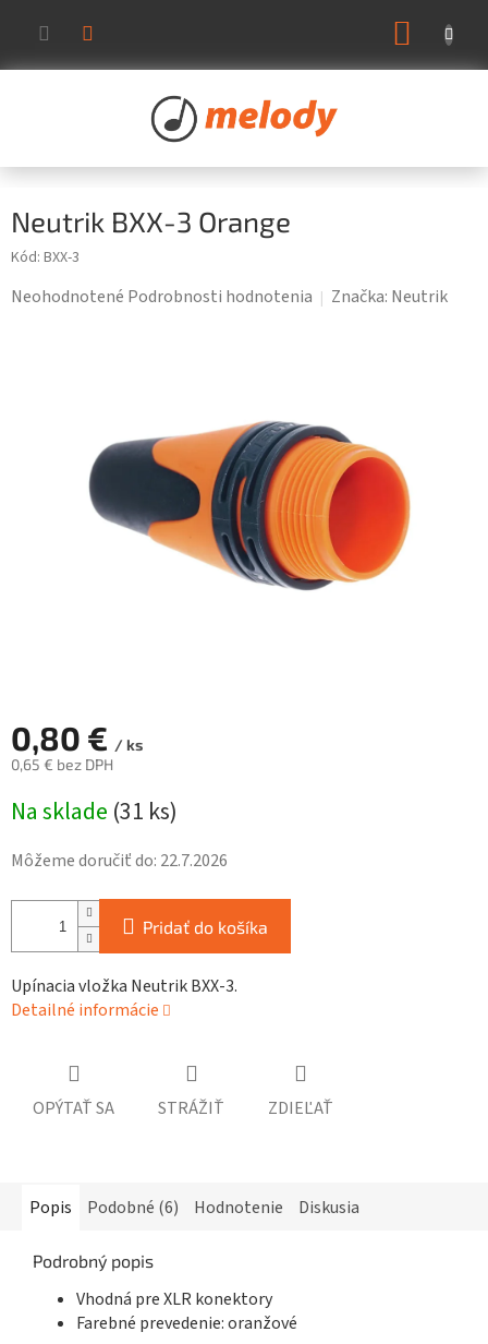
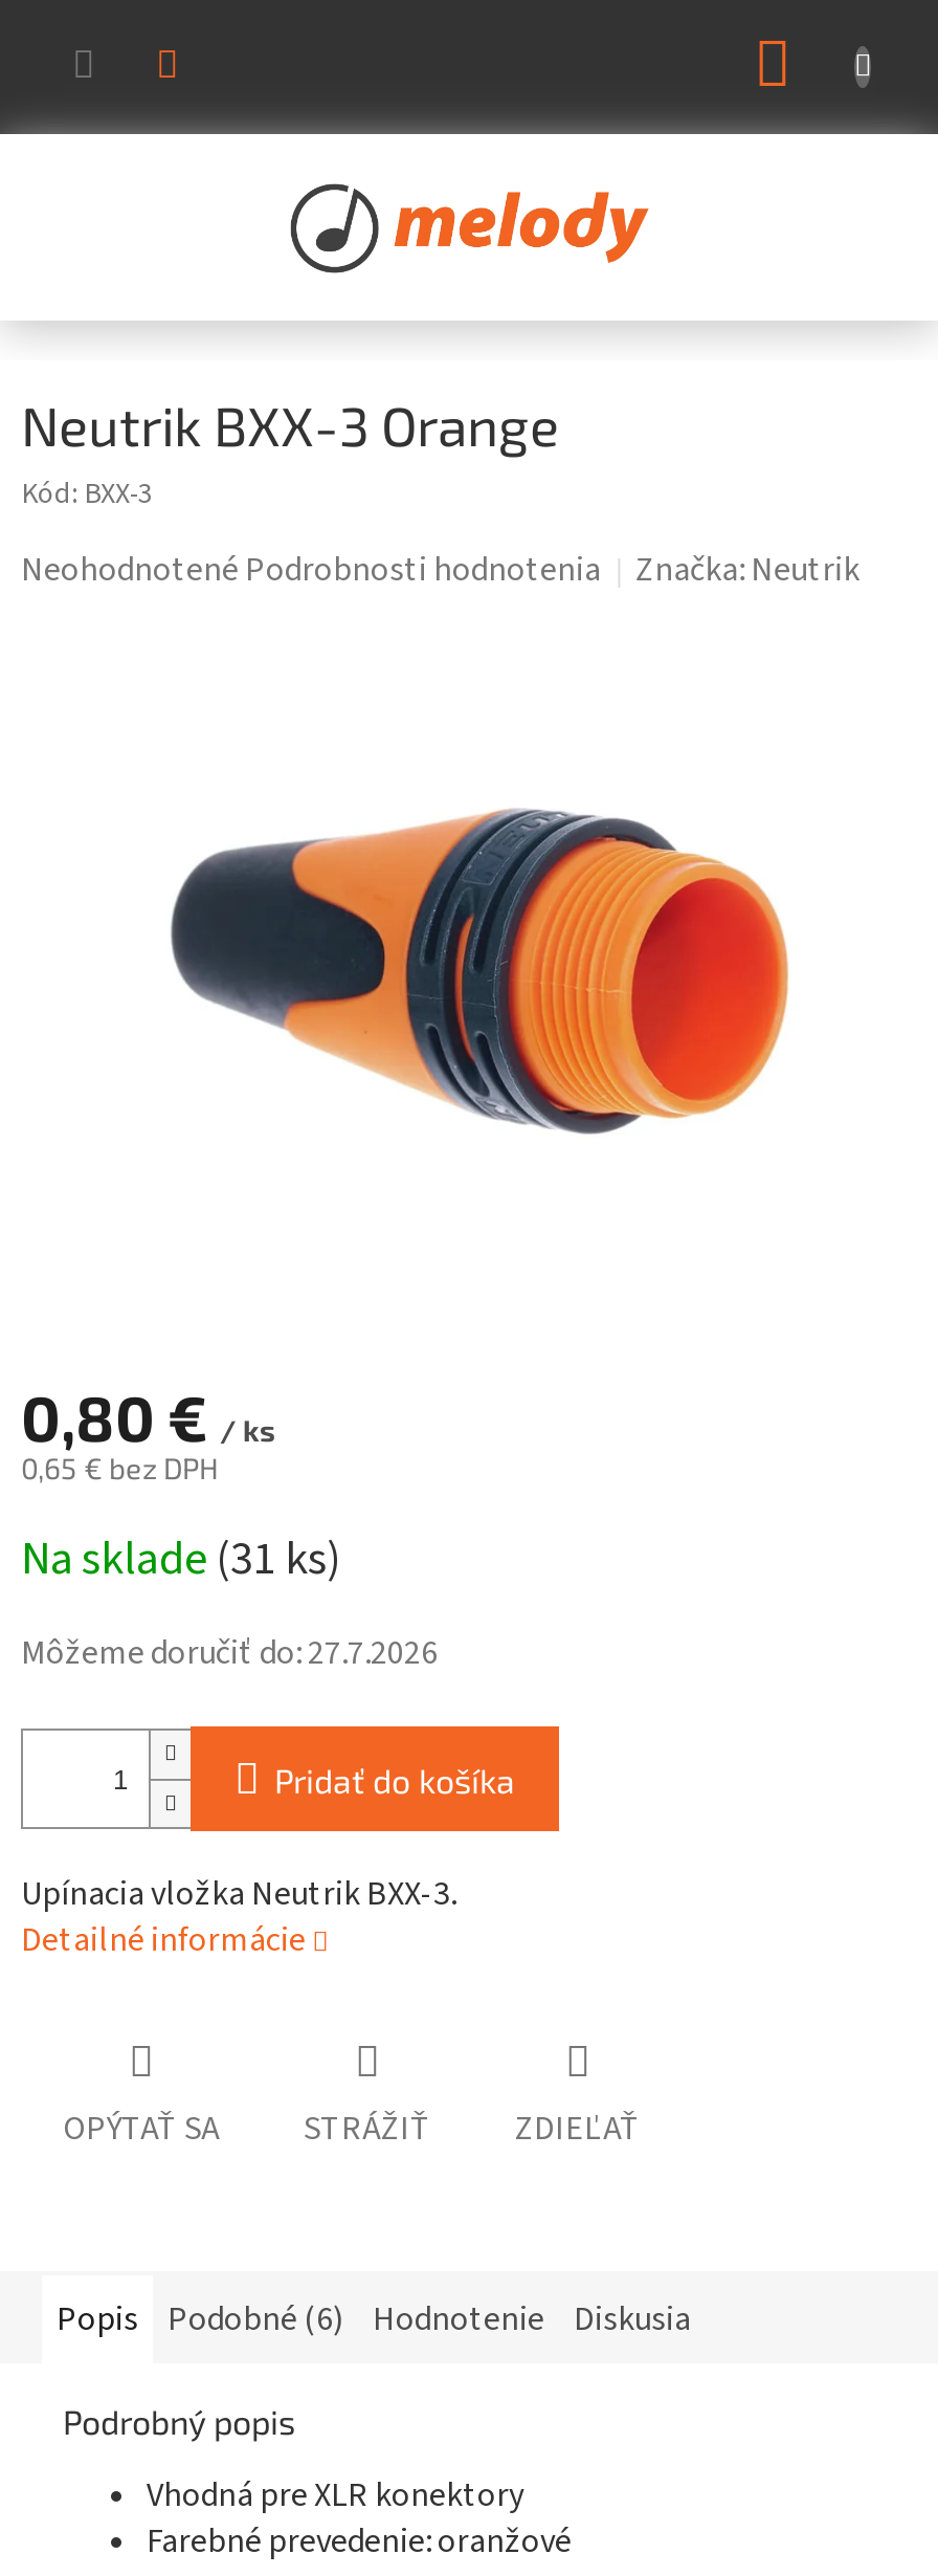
- Môžeme doručiť do: 22.7.2026
+ Môžeme doručiť do: 27.7.2026
